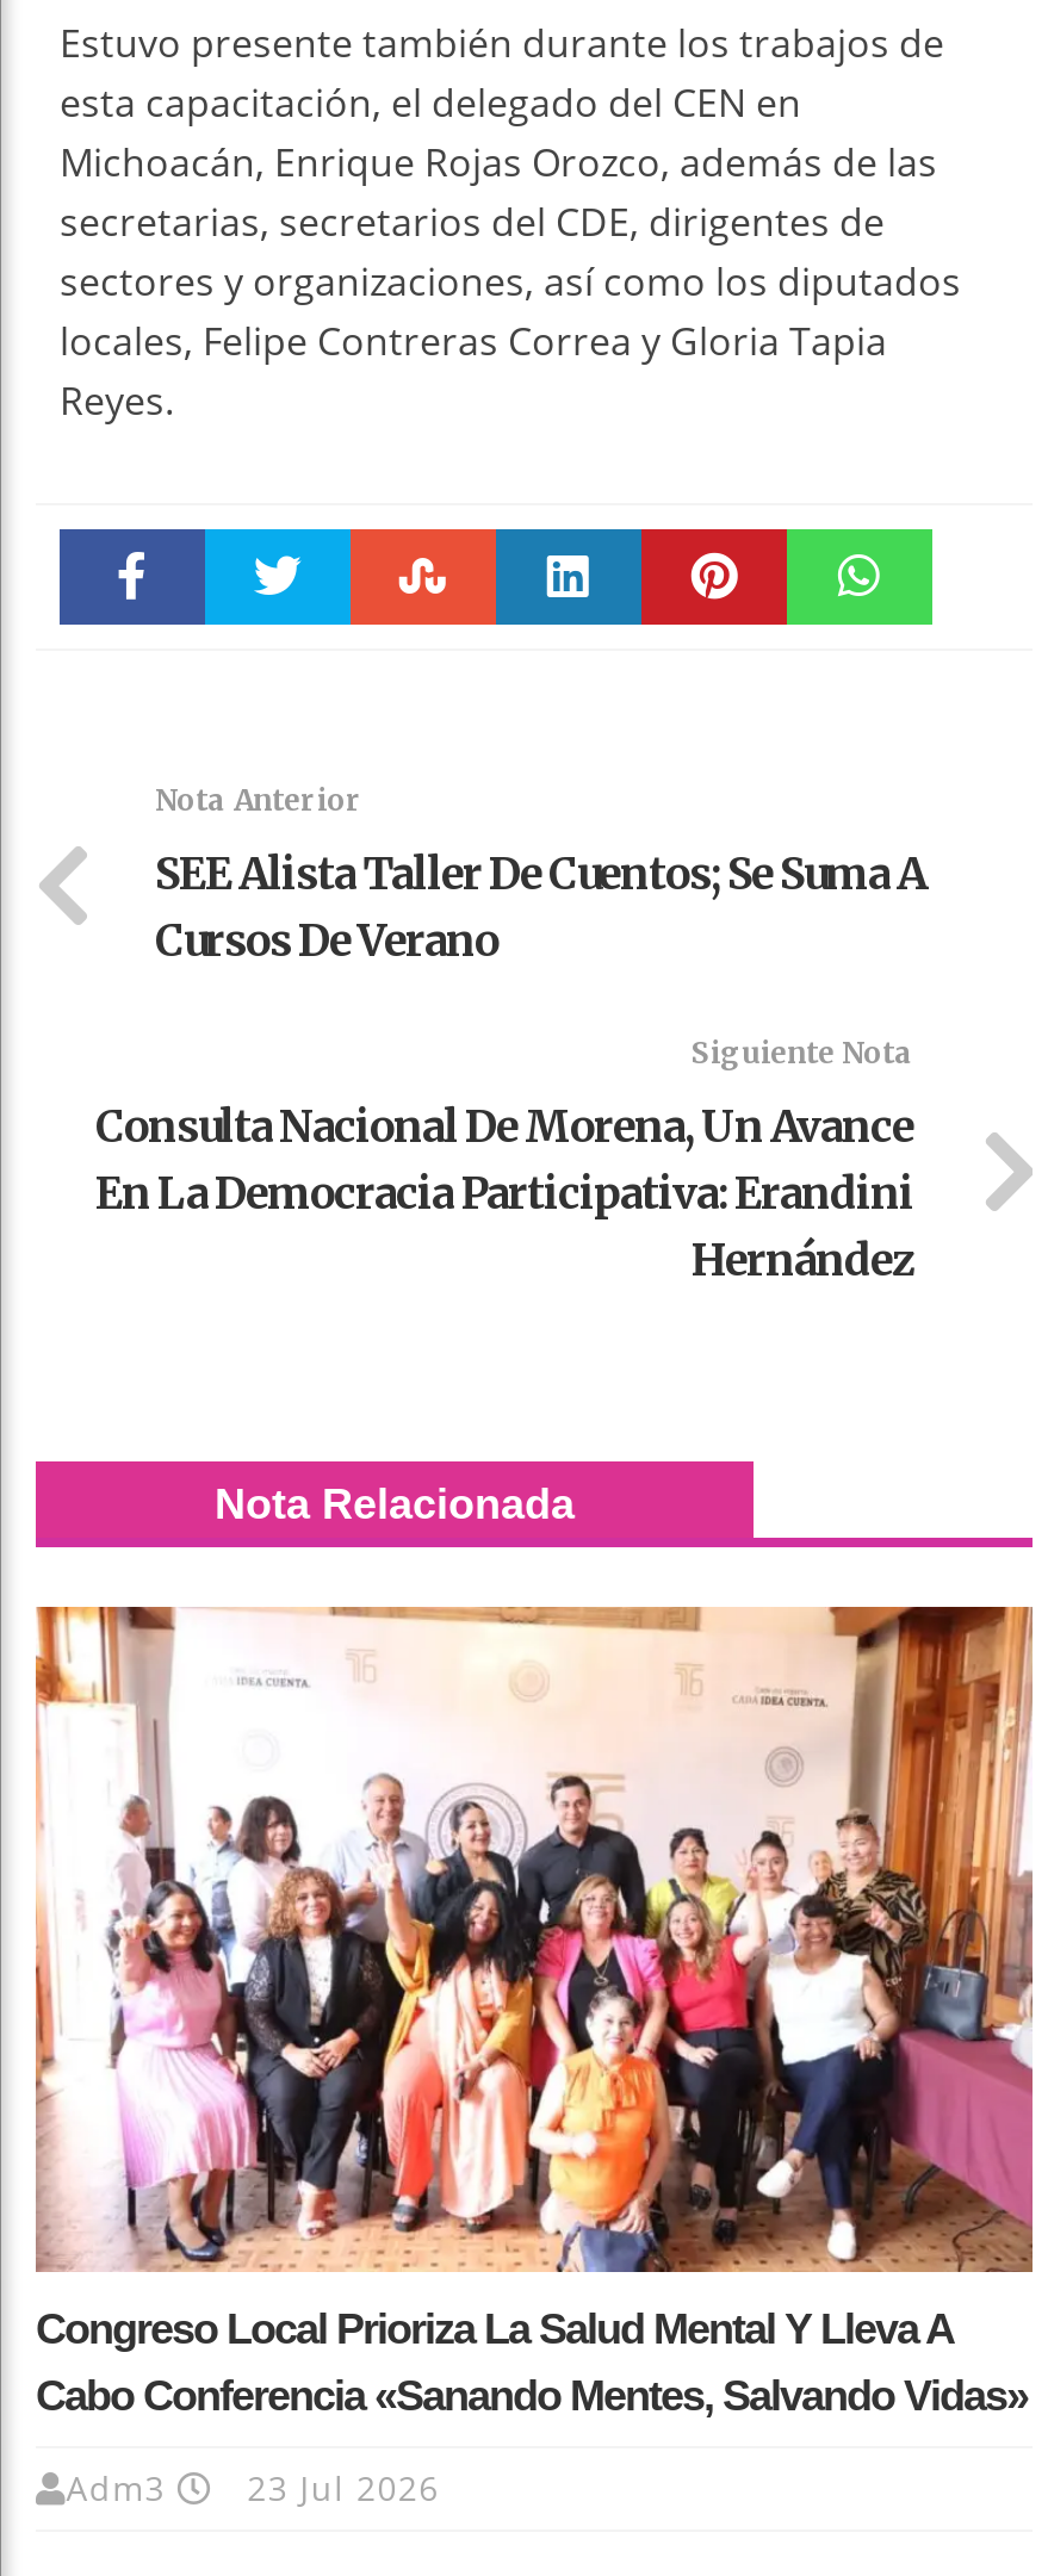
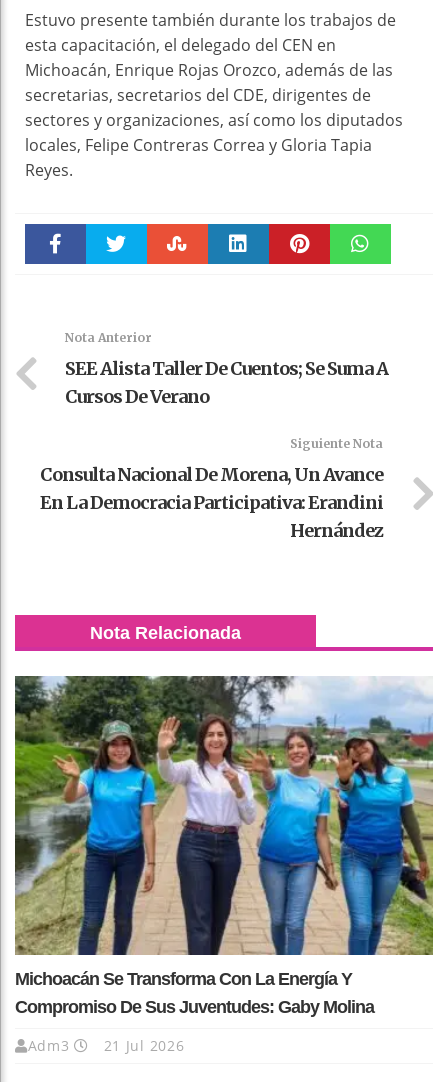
- [image]
- Congreso Local Prioriza La Salud Mental Y Lleva A
- Cabo Conferencia «Sanando Mentes, Salvando Vidas»
+ [image]
+ Michoacán Se Transforma Con La Energía Y
+ Compromiso De Sus Juventudes: Gaby Molina

- Adm3 23 Jul 2026
+ Adm3 21 Jul 2026
